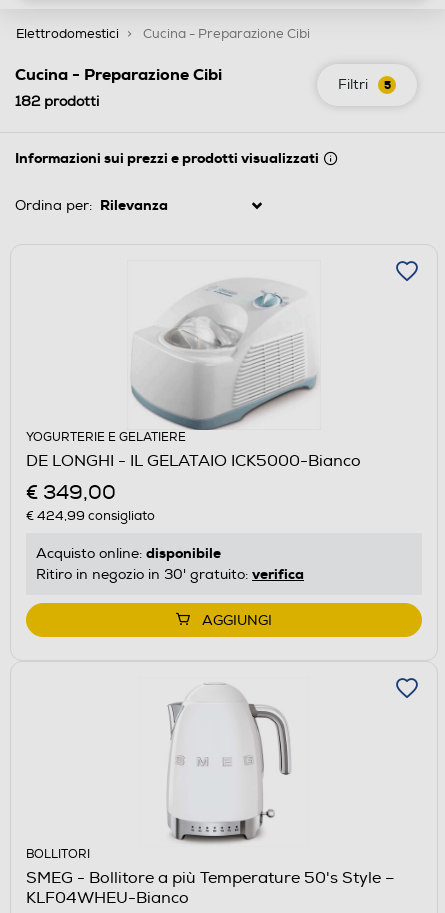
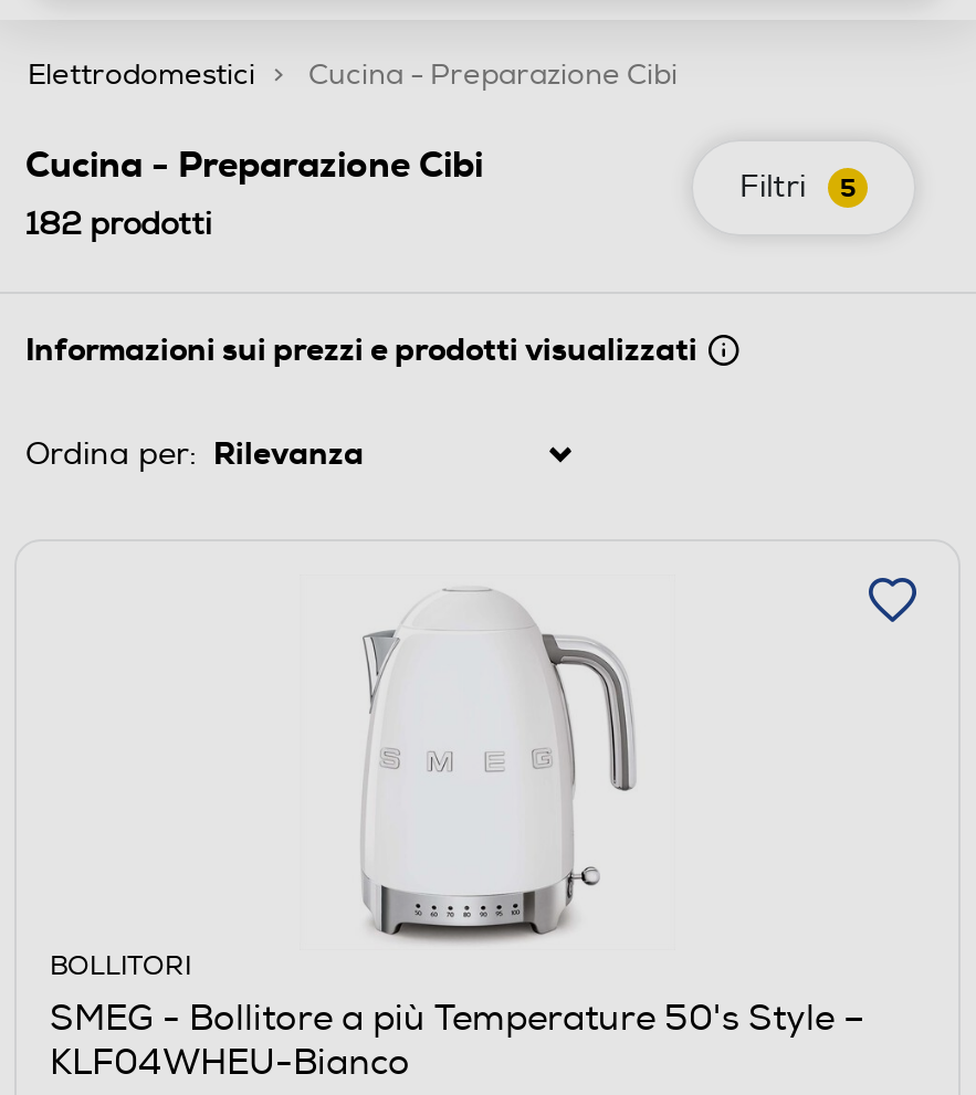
- [image]
- YOGURTERIE E GELATIERE
- DE LONGHI - IL GELATAIO ICK5000-Bianco
- € 349,00
- € 424,99 consigliato
- Acquisto online: disponibile
- Ritiro in negozio in 30' gratuito: verifica
- AGGIUNGI
